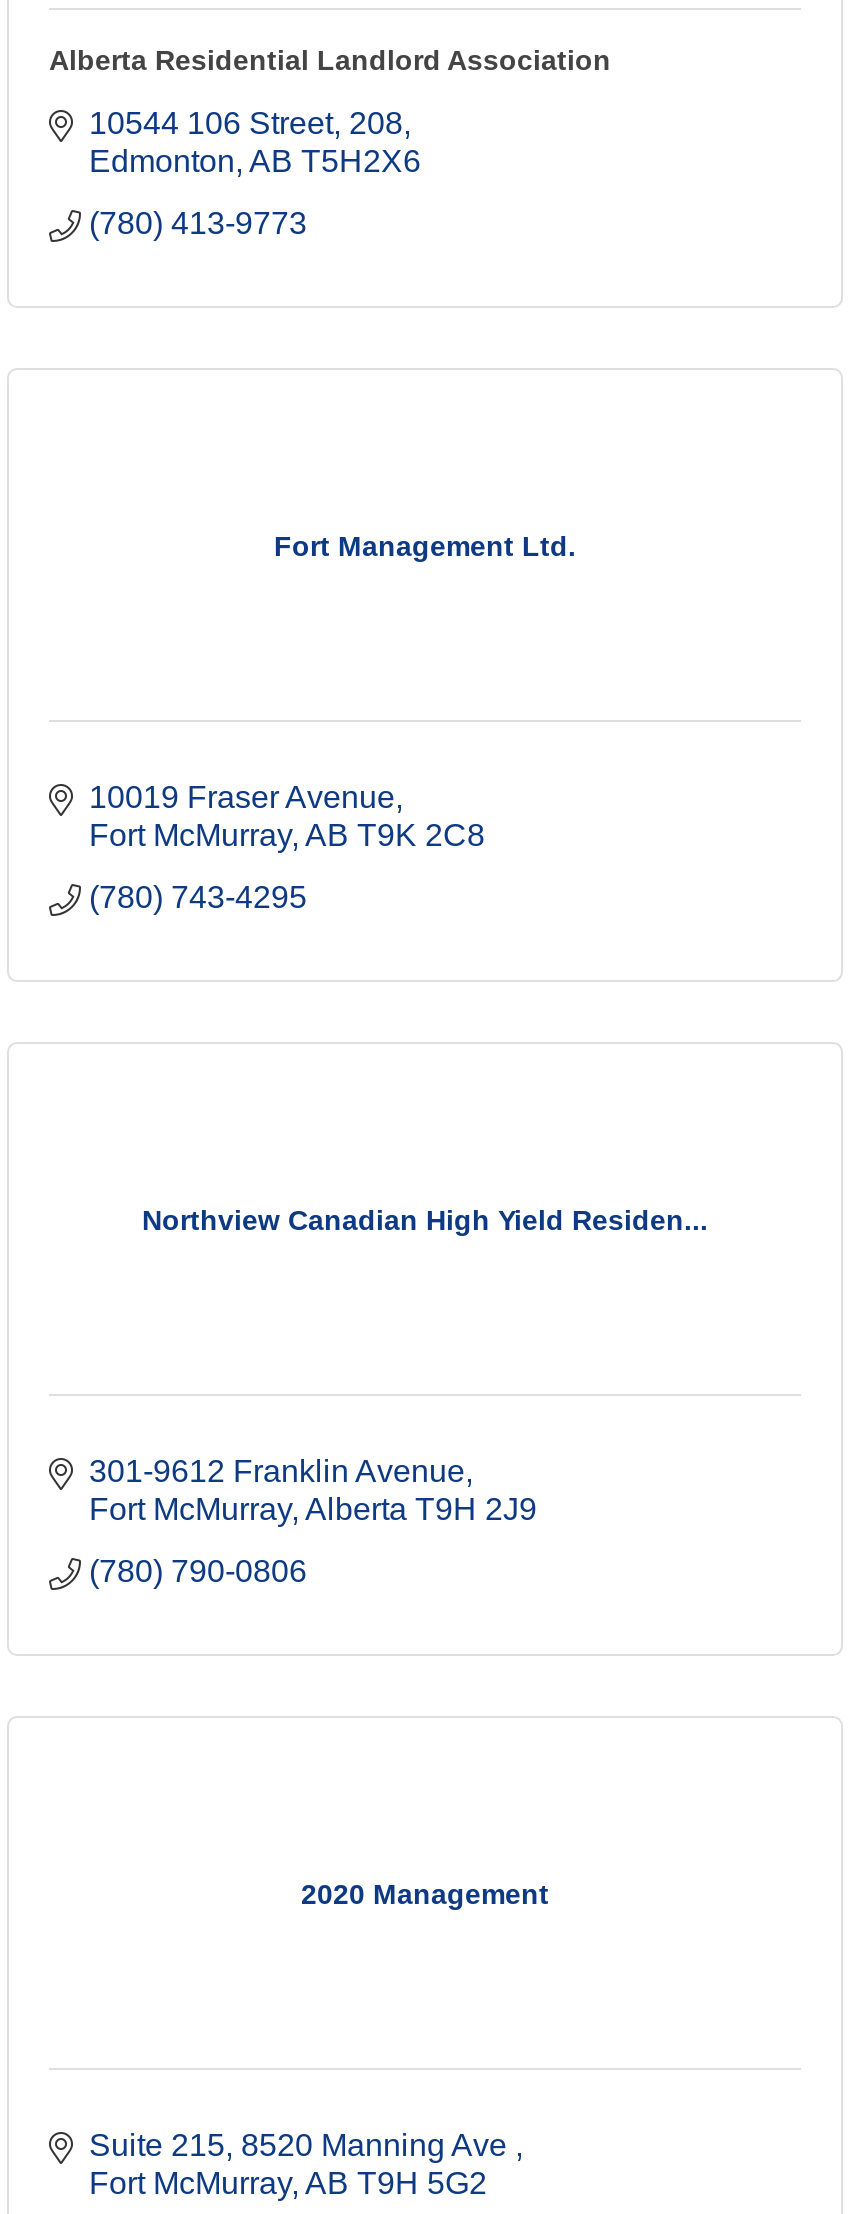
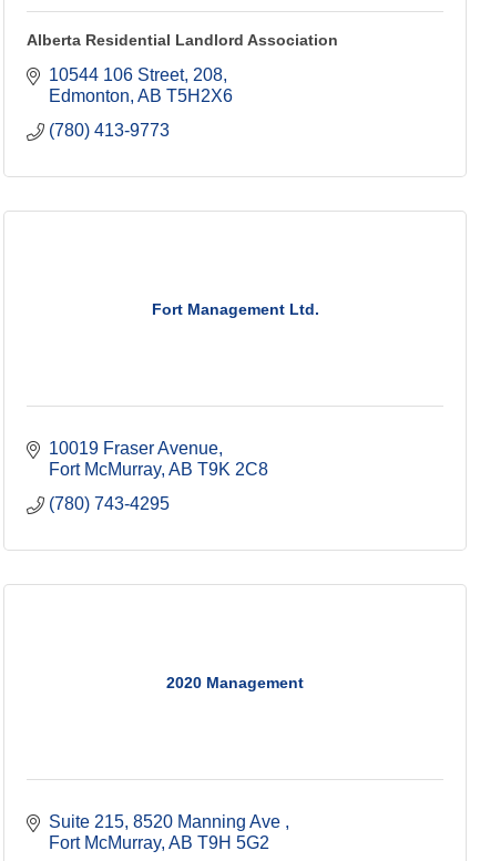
- Northview Canadian High Yield Residen...

- 301-9612 Franklin Avenue
- Fort McMurray Alberta T9H 2J9
- (780) 790-0806
